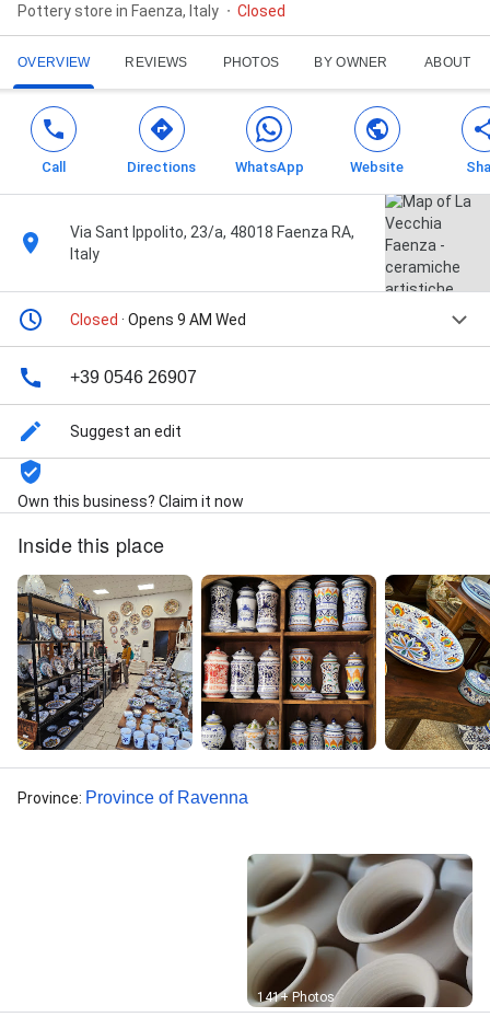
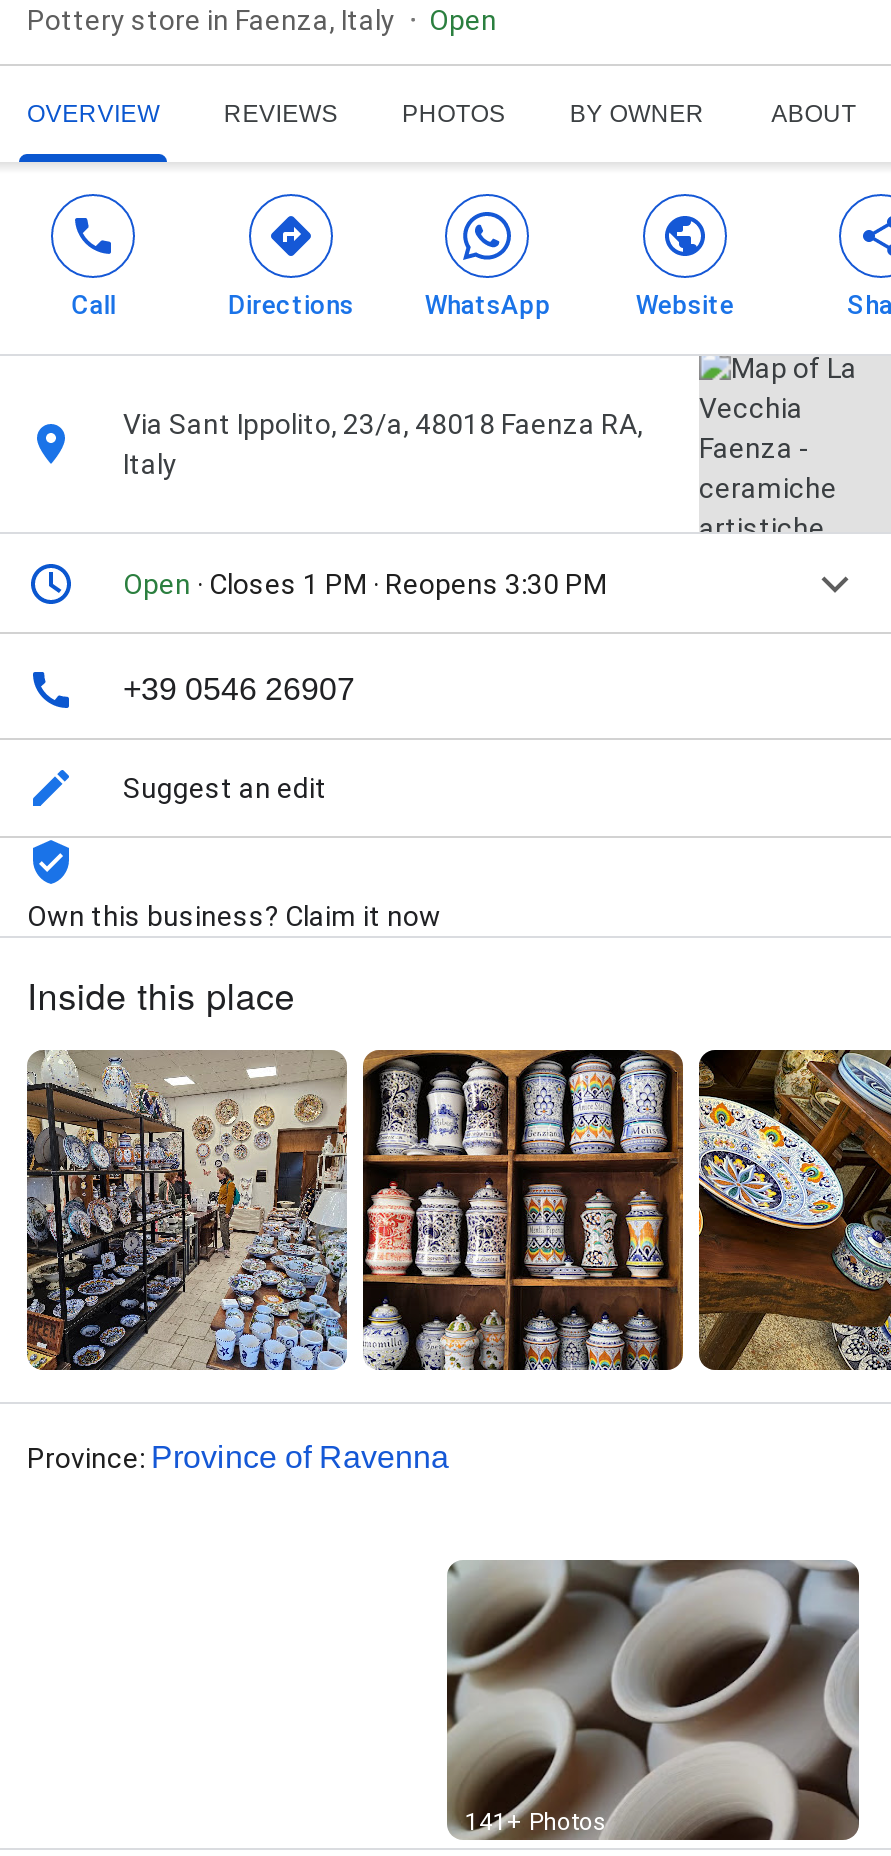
- Closed
+ Open

- Closed · Opens 9 AM Wed
+ Open · Closes 1 PM · Reopens 3:30 PM
